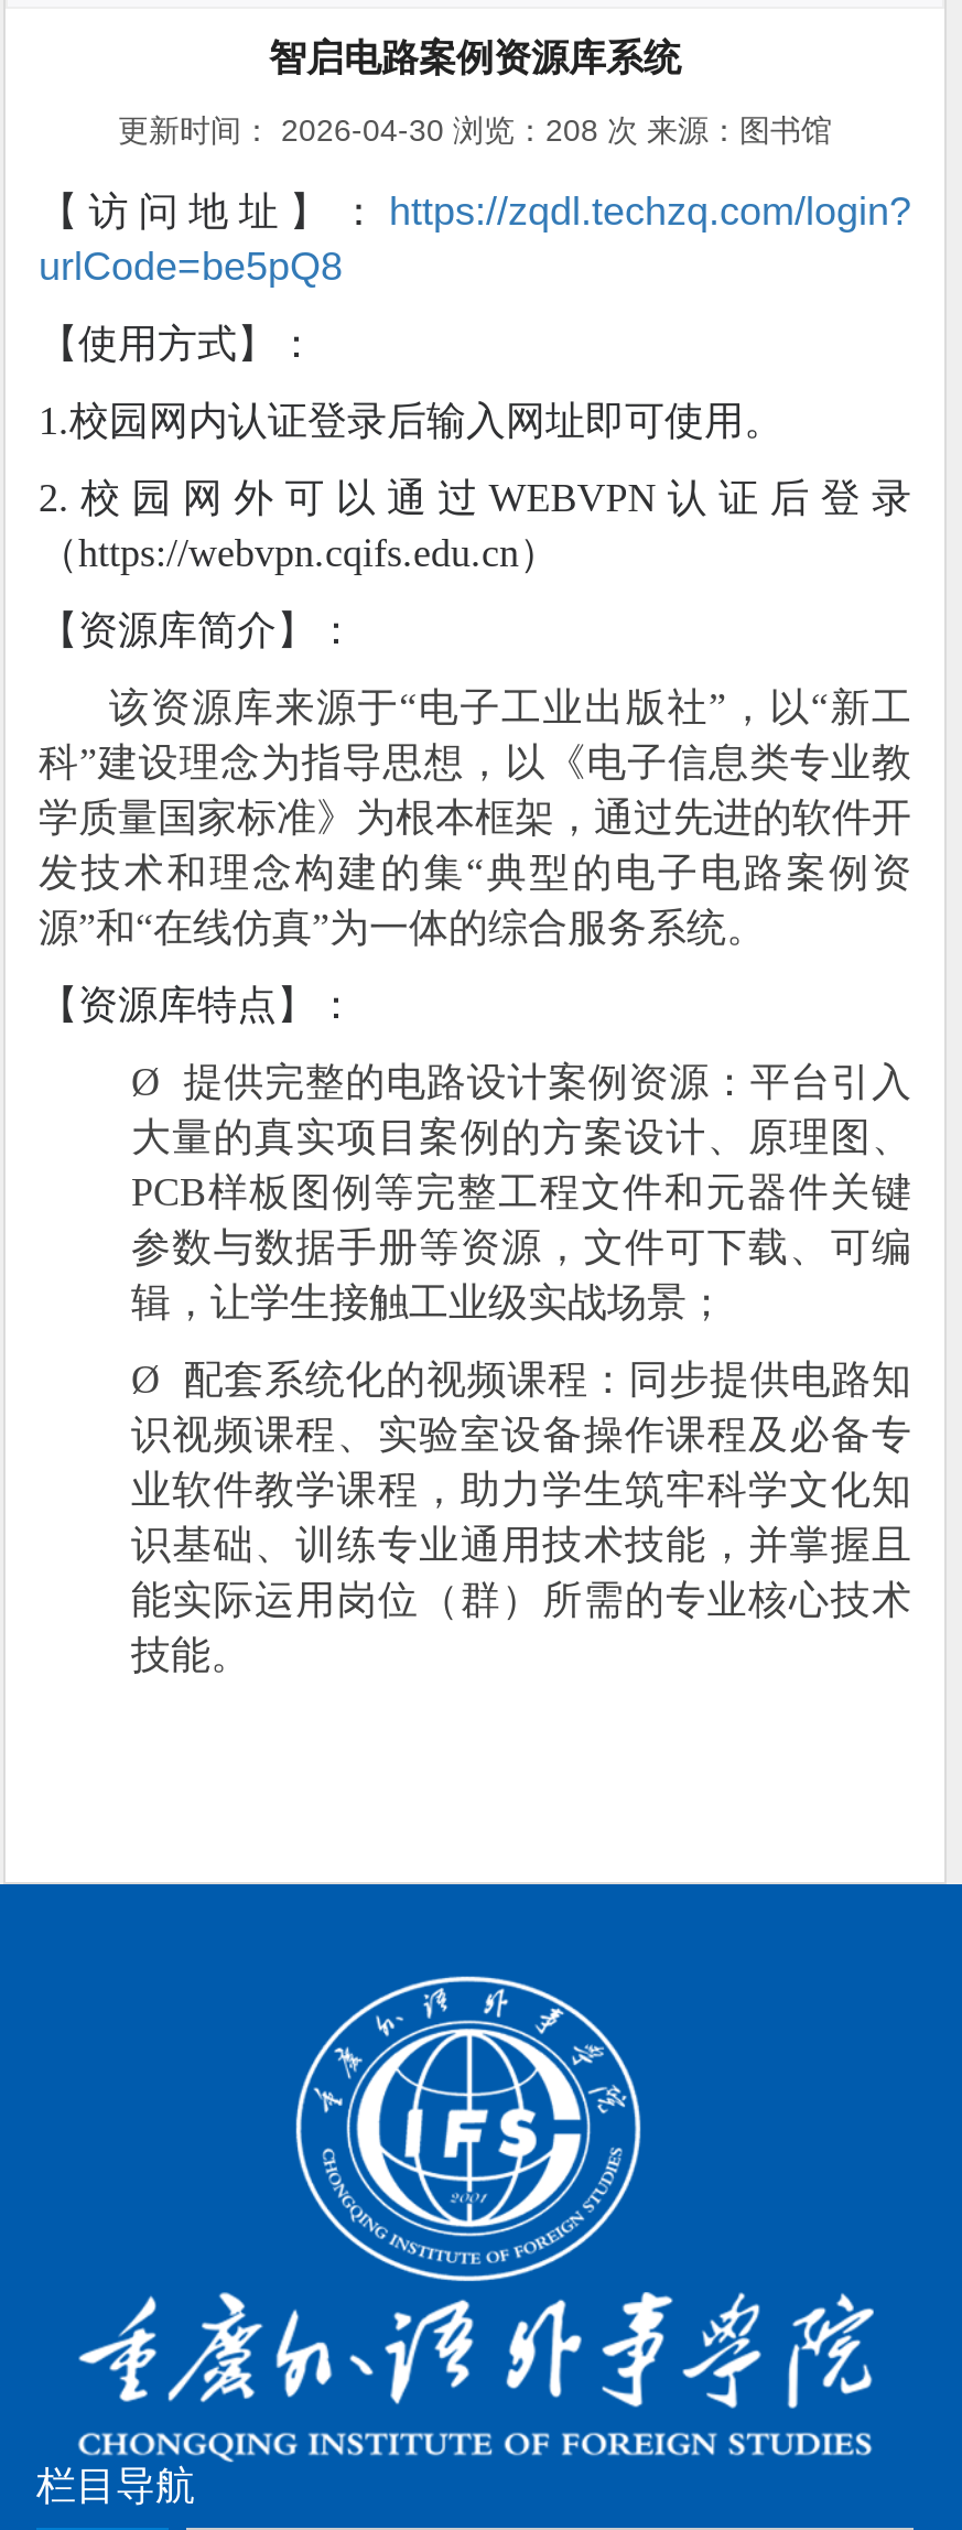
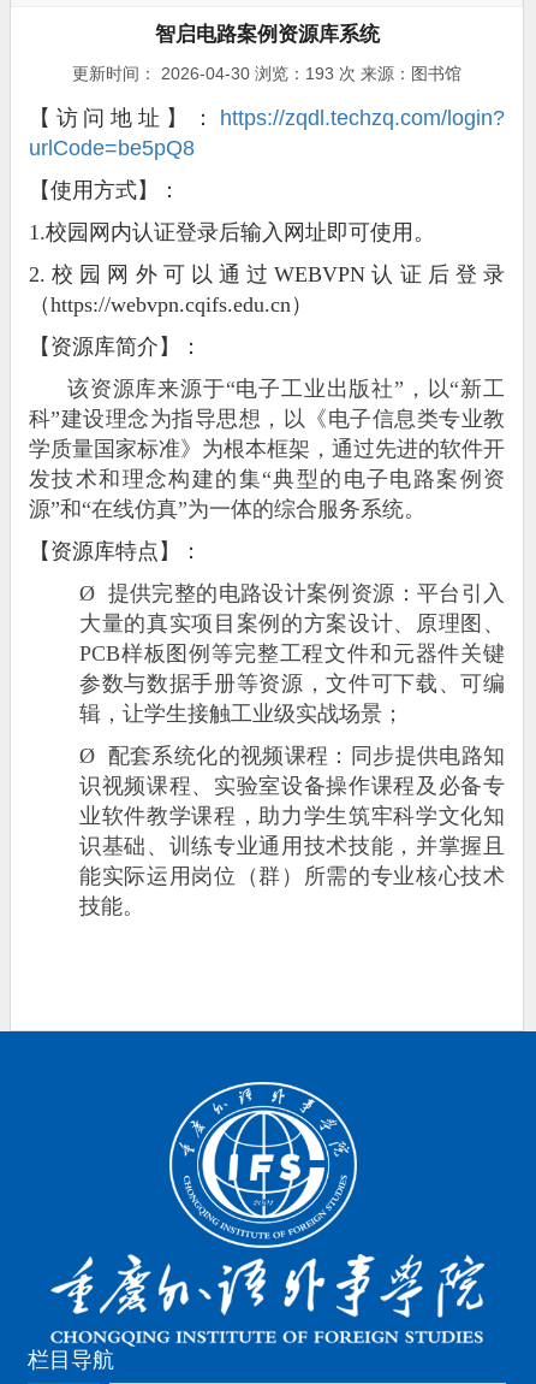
- 更新时间： 2026-04-30 浏览：208 次 来源：图书馆
+ 更新时间： 2026-04-30 浏览：193 次 来源：图书馆
